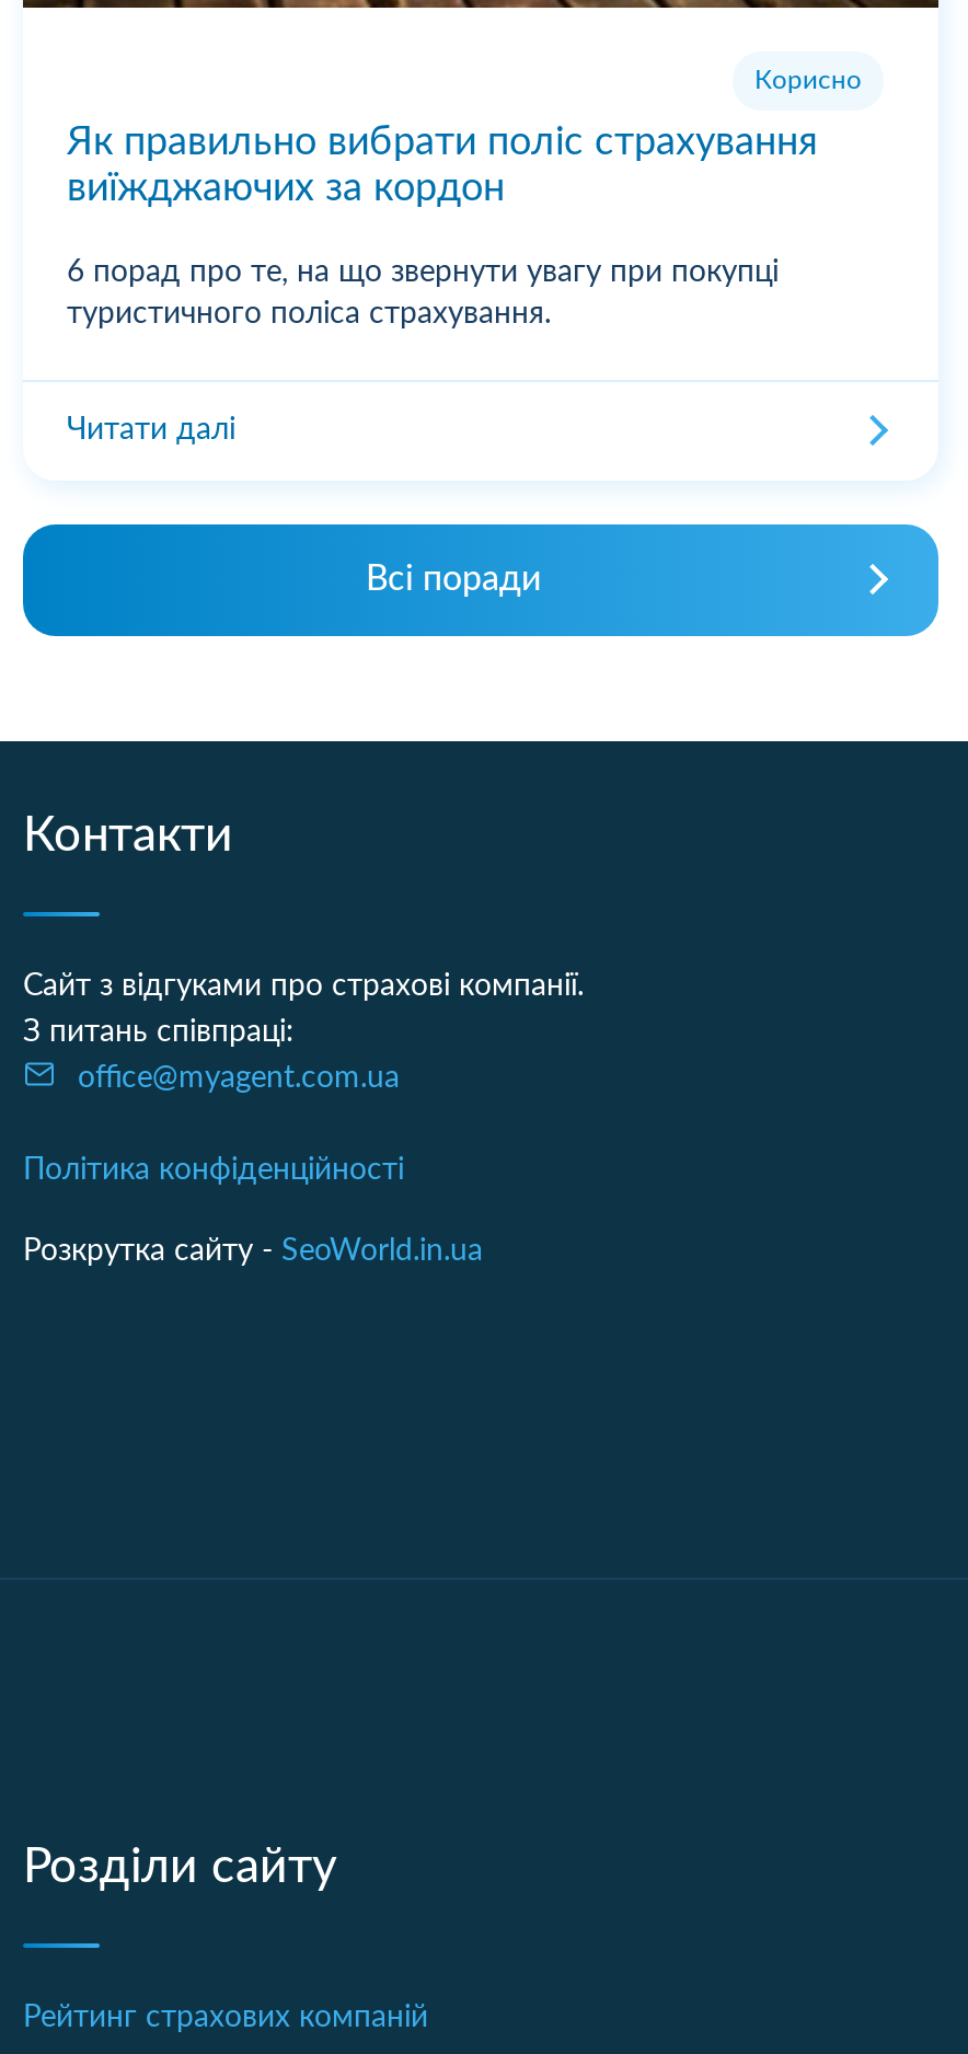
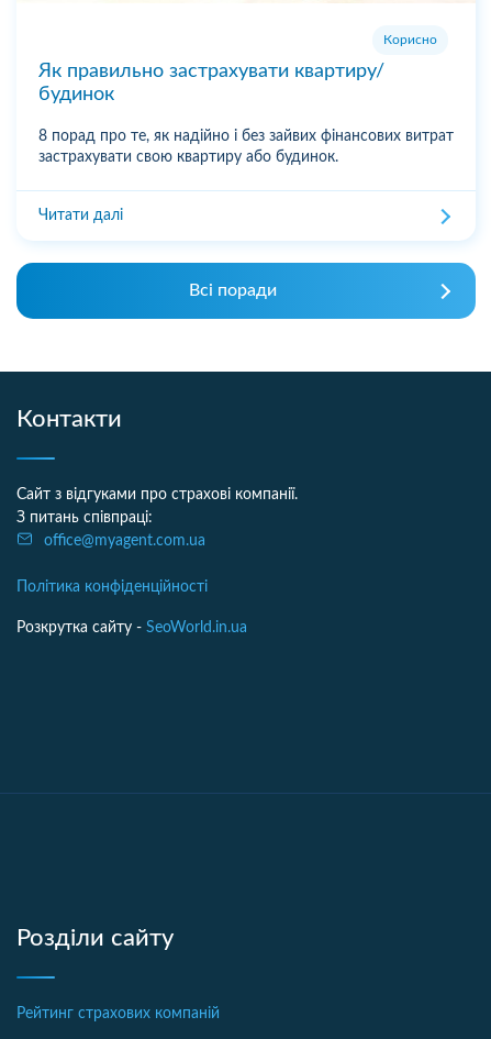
- Як правильно вибрати поліс страхування
- виїжджаючих за кордон
+ Як правильно застрахувати квартиру/
+ будинок

- 6 порад про те, на що звернути увагу при покупці
- туристичного поліса страхування.
+ 8 порад про те, як надійно і без зайвих фінансових витрат
+ застрахувати свою квартиру або будинок.
